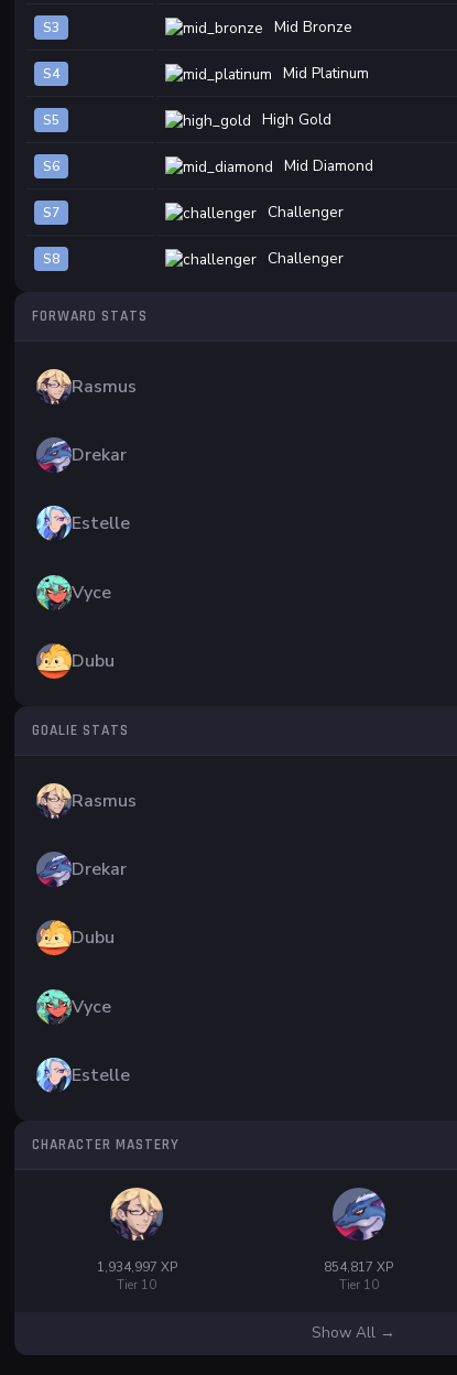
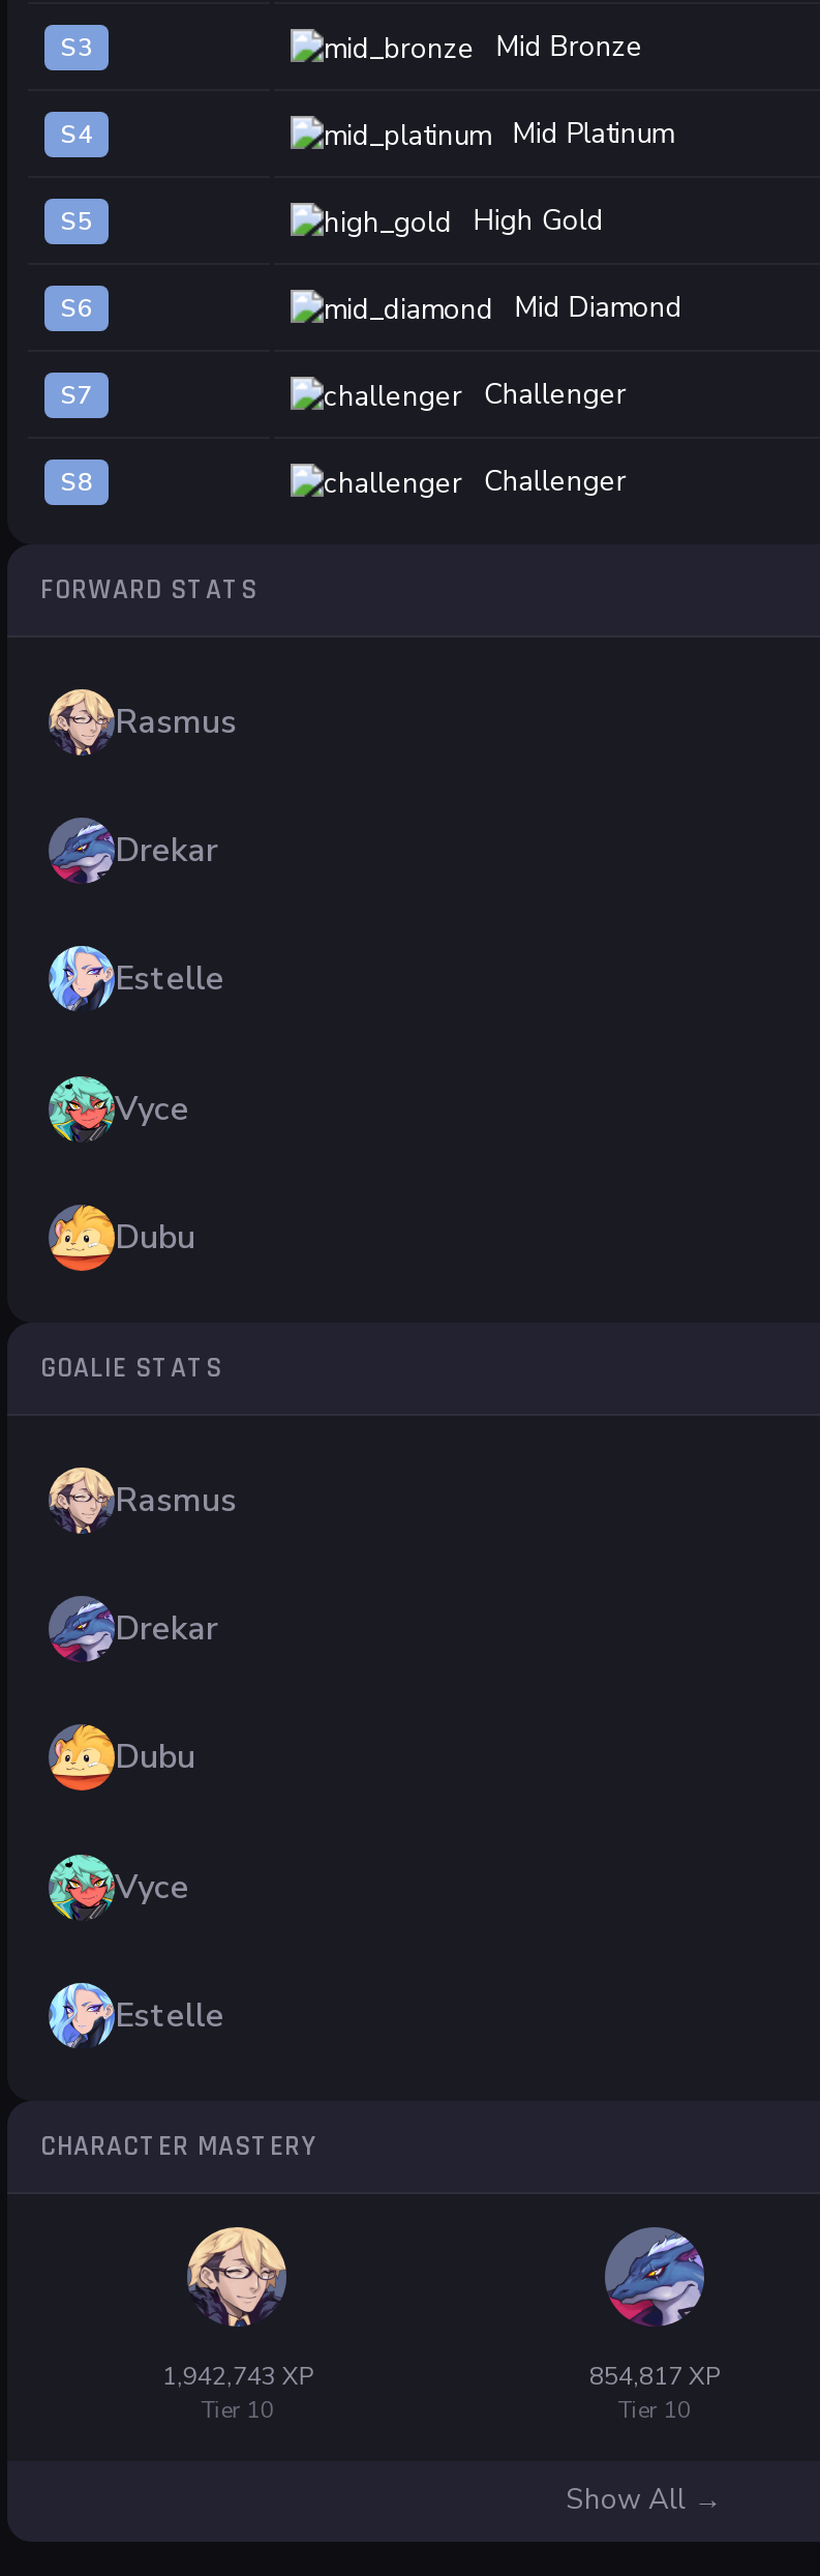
- 1,934,997 XP
+ 1,942,743 XP
